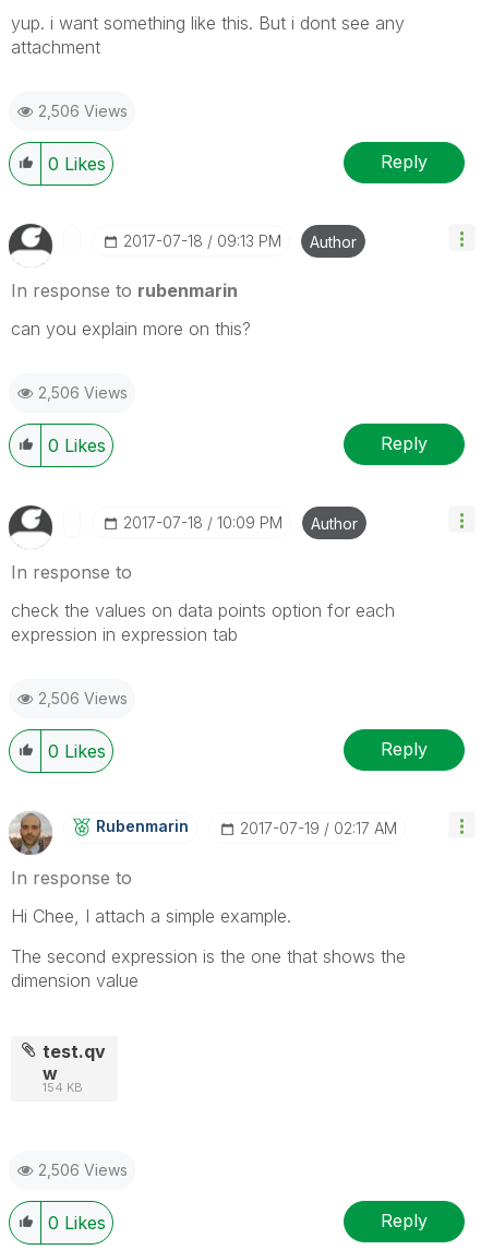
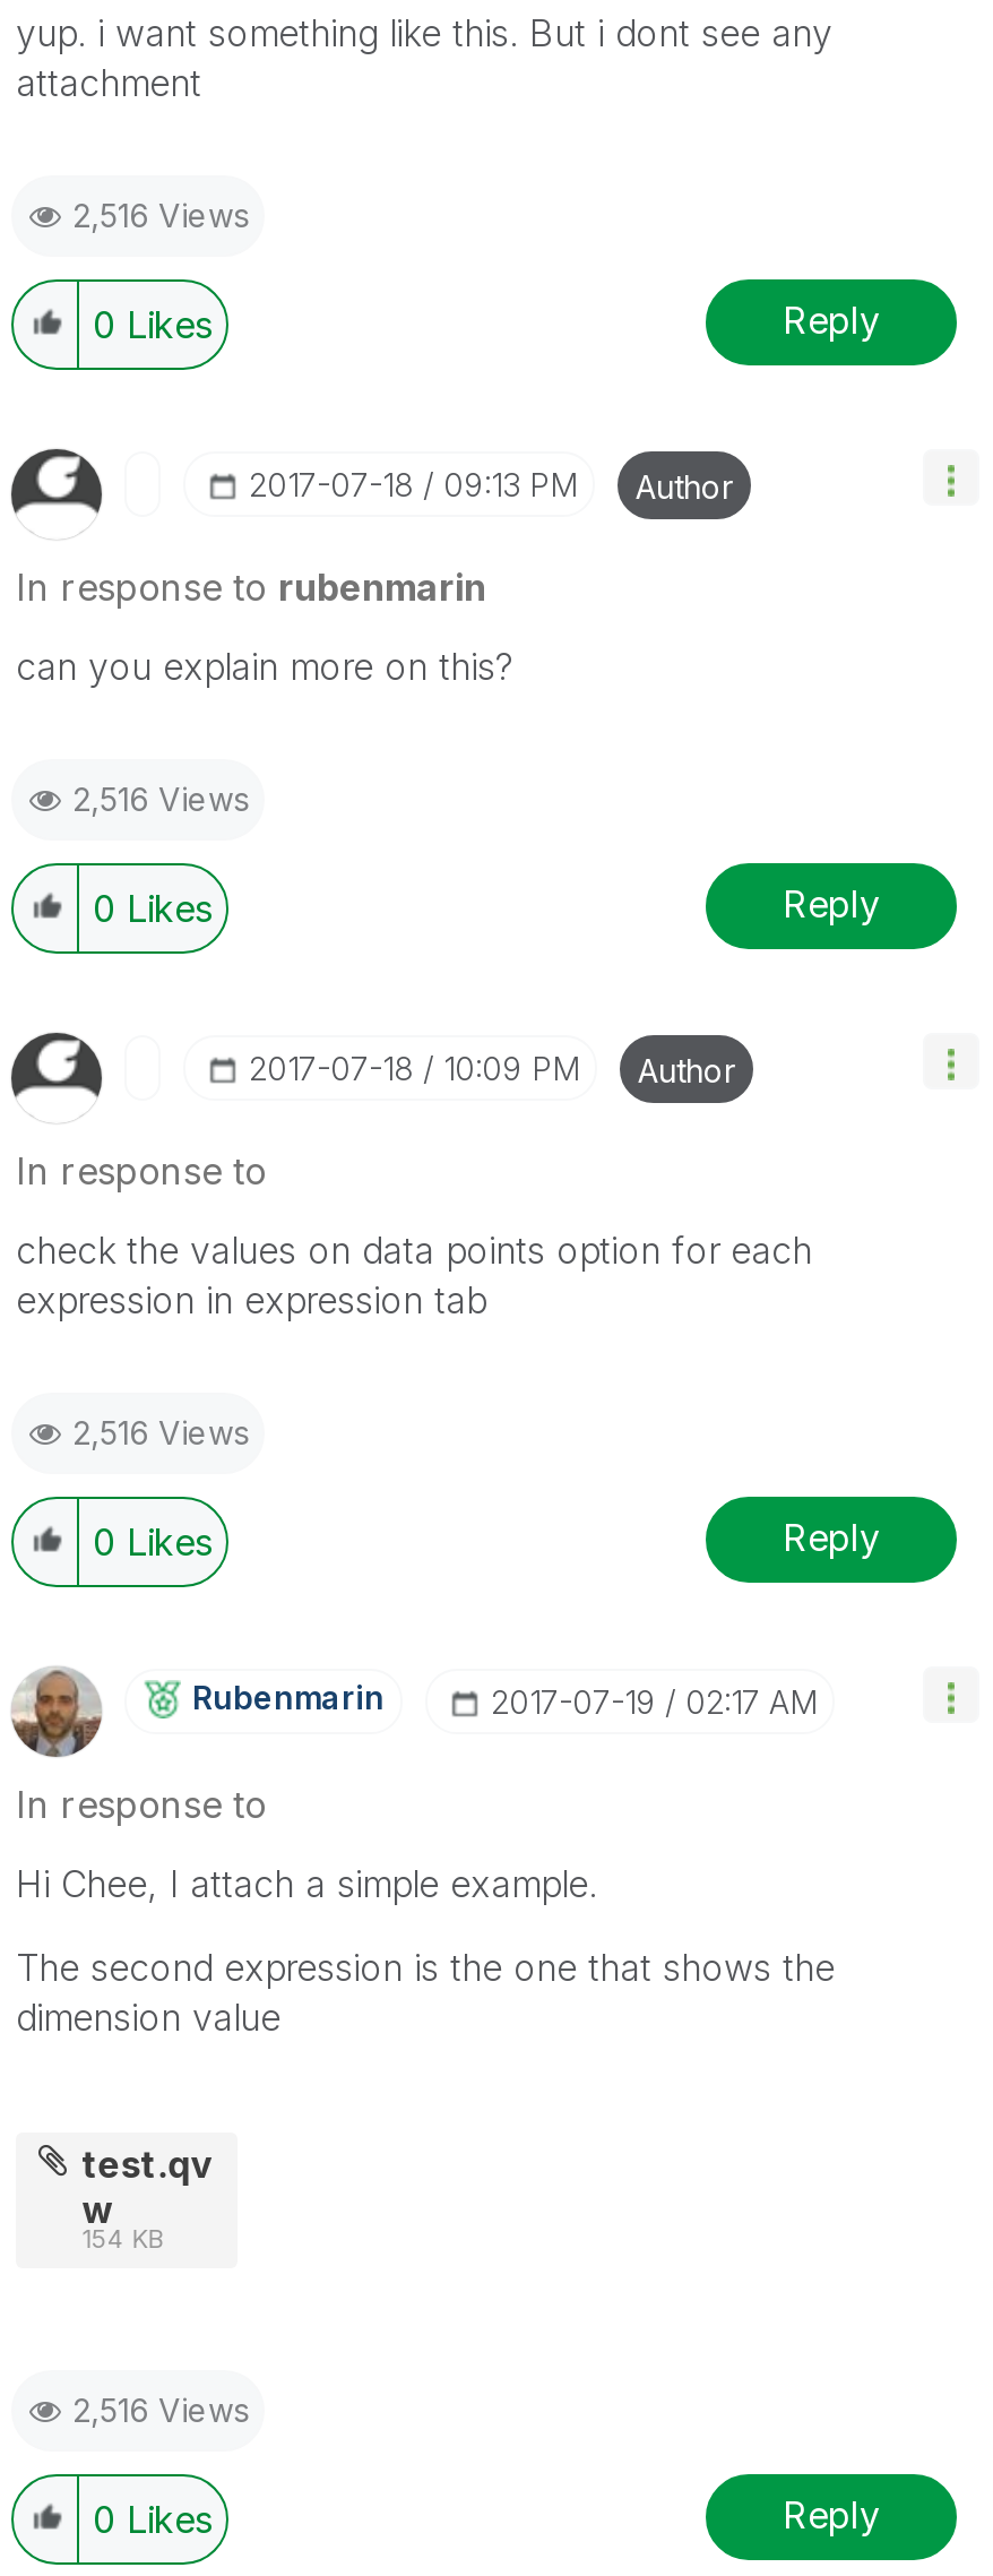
- 2,506 Views
+ 2,516 Views

- 2,506 Views
+ 2,516 Views

- 2,506 Views
+ 2,516 Views

- 2,506 Views
+ 2,516 Views
